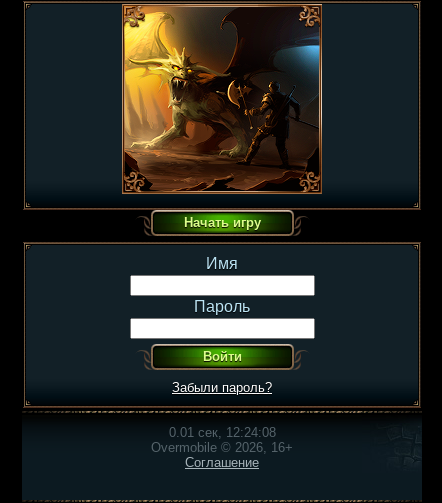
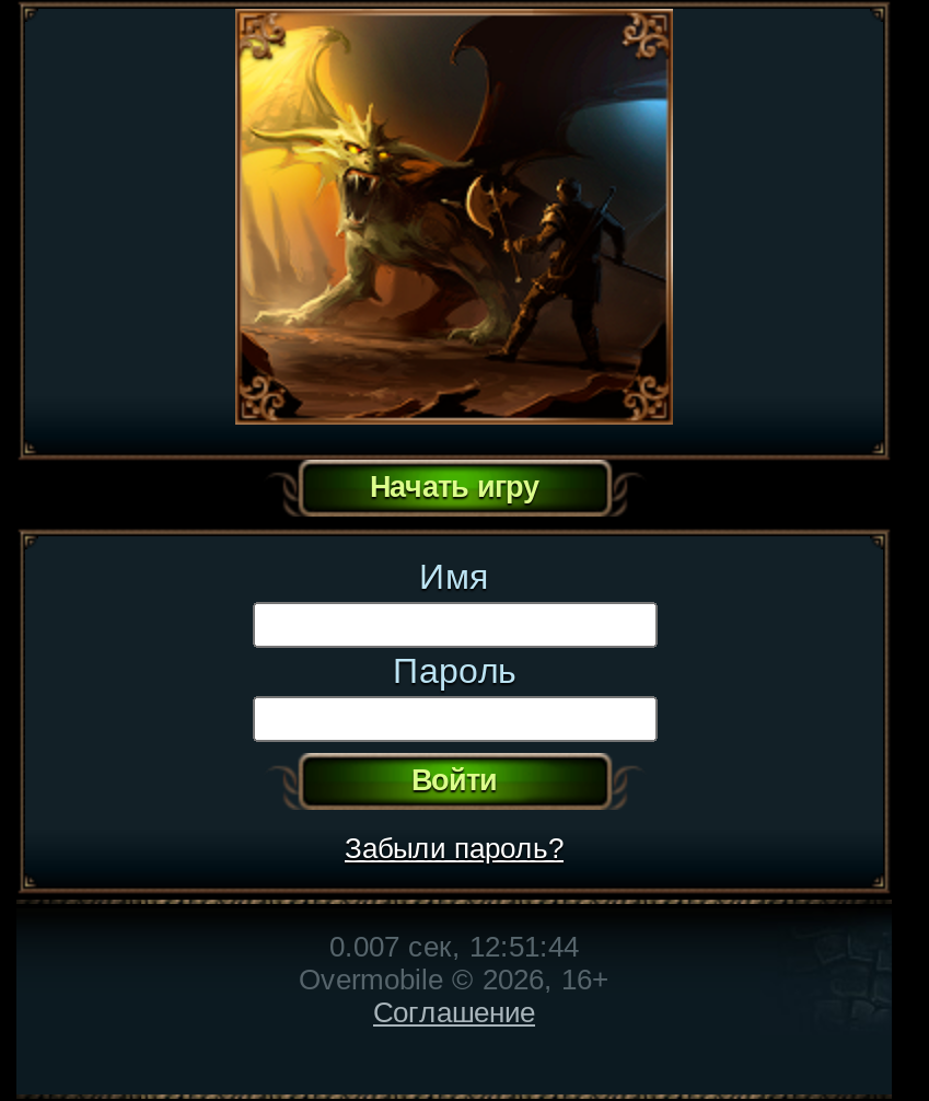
- 0.01 сек, 12:24:08
+ 0.007 сек, 12:51:44
